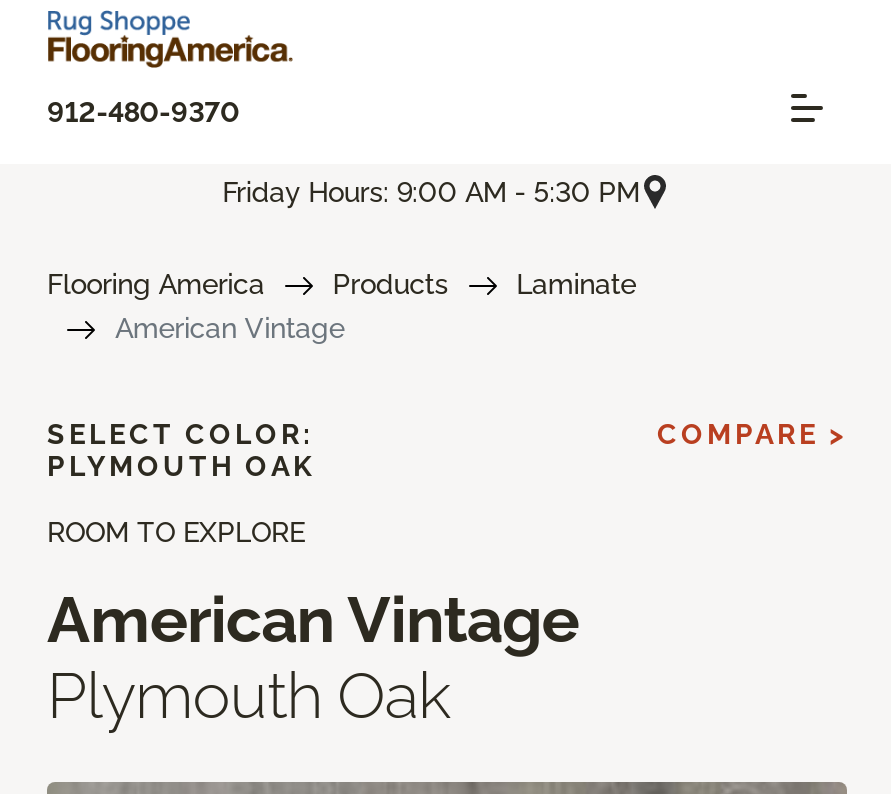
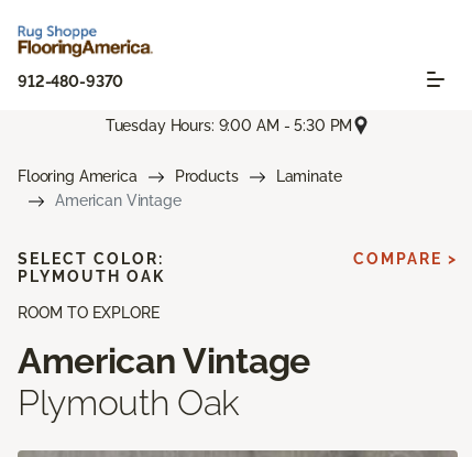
- Friday Hours: 9:00 AM - 5:30 PM
+ Tuesday Hours: 9:00 AM - 5:30 PM
